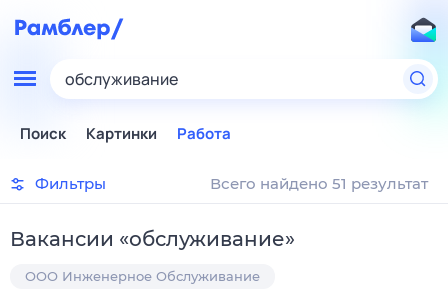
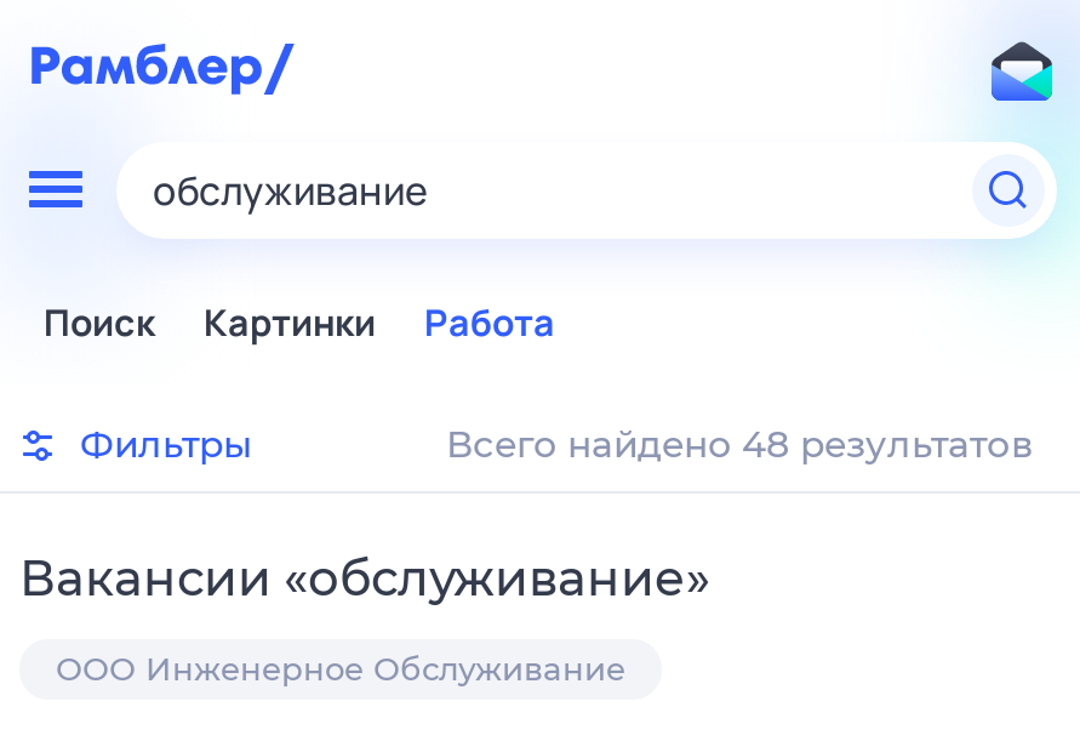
- Всего найдено 51 результат
+ Всего найдено 48 результатов
